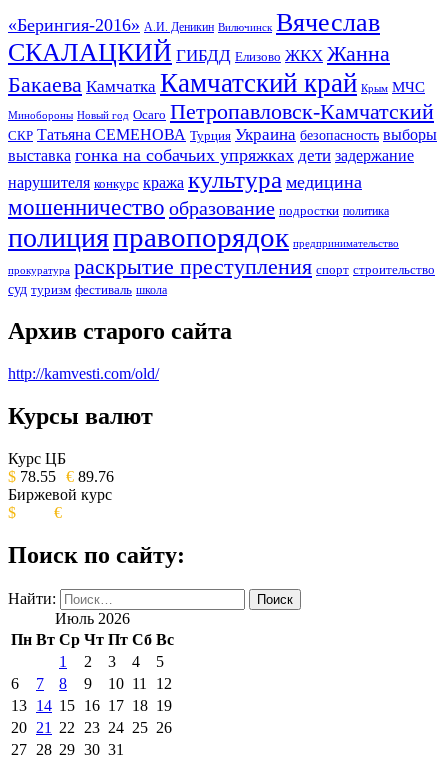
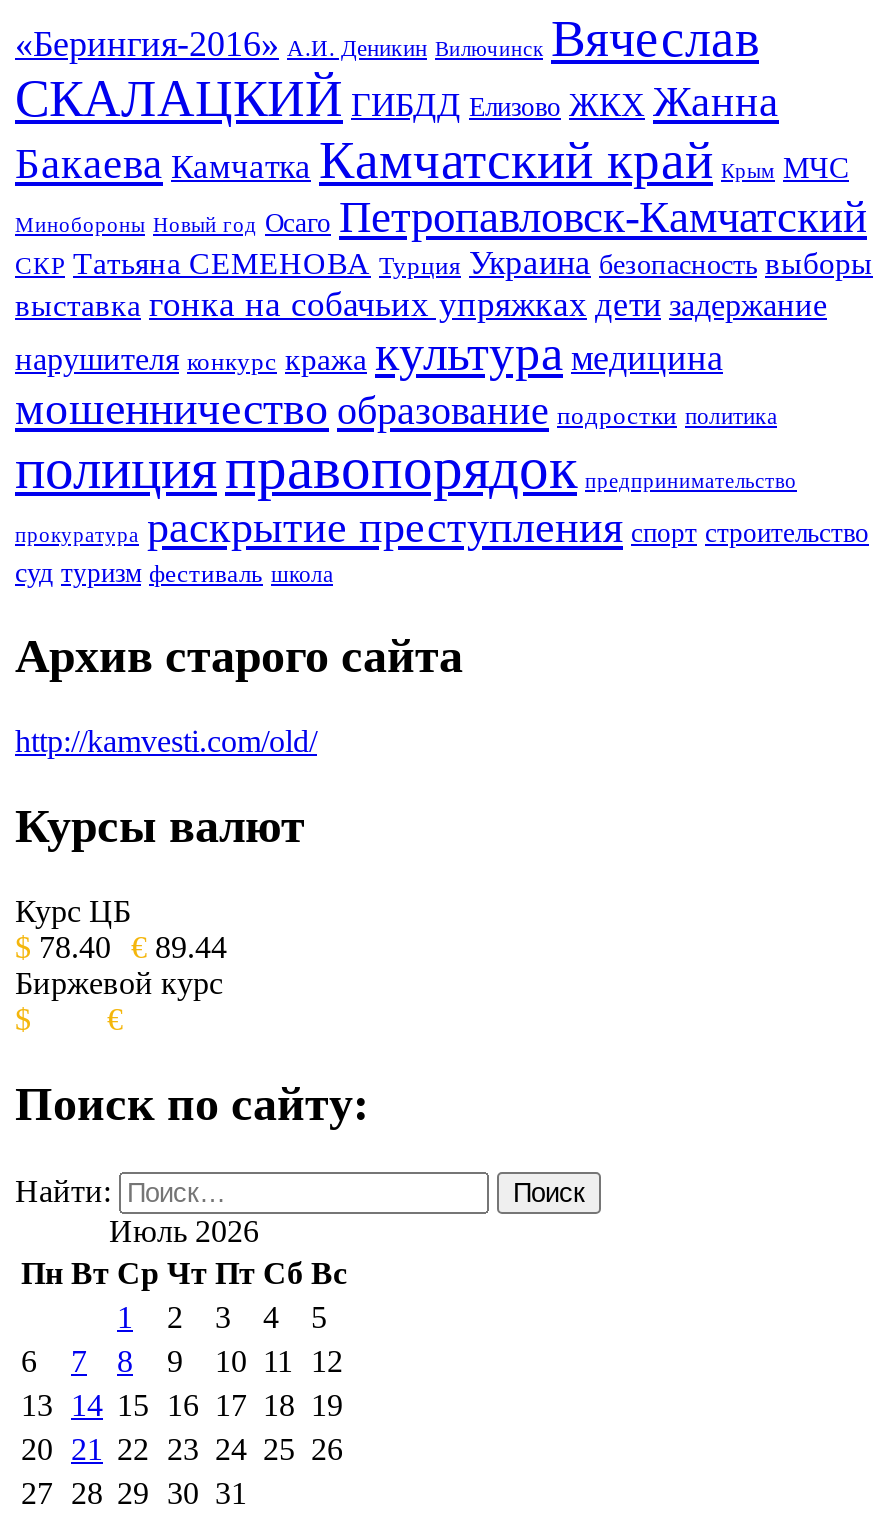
- $ 78.55 € 89.76
+ $ 78.40 € 89.44
